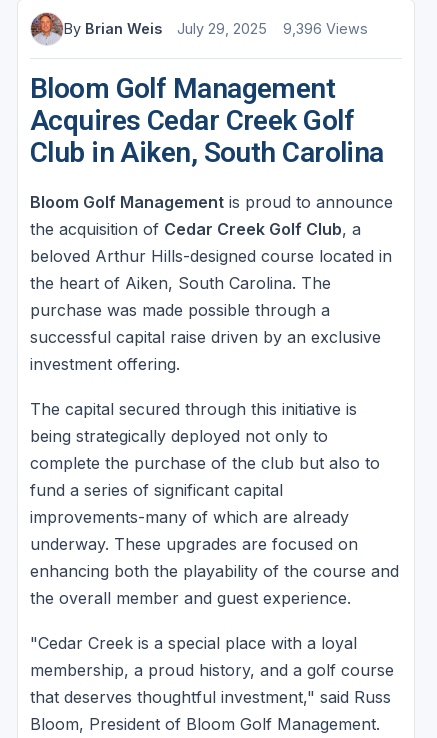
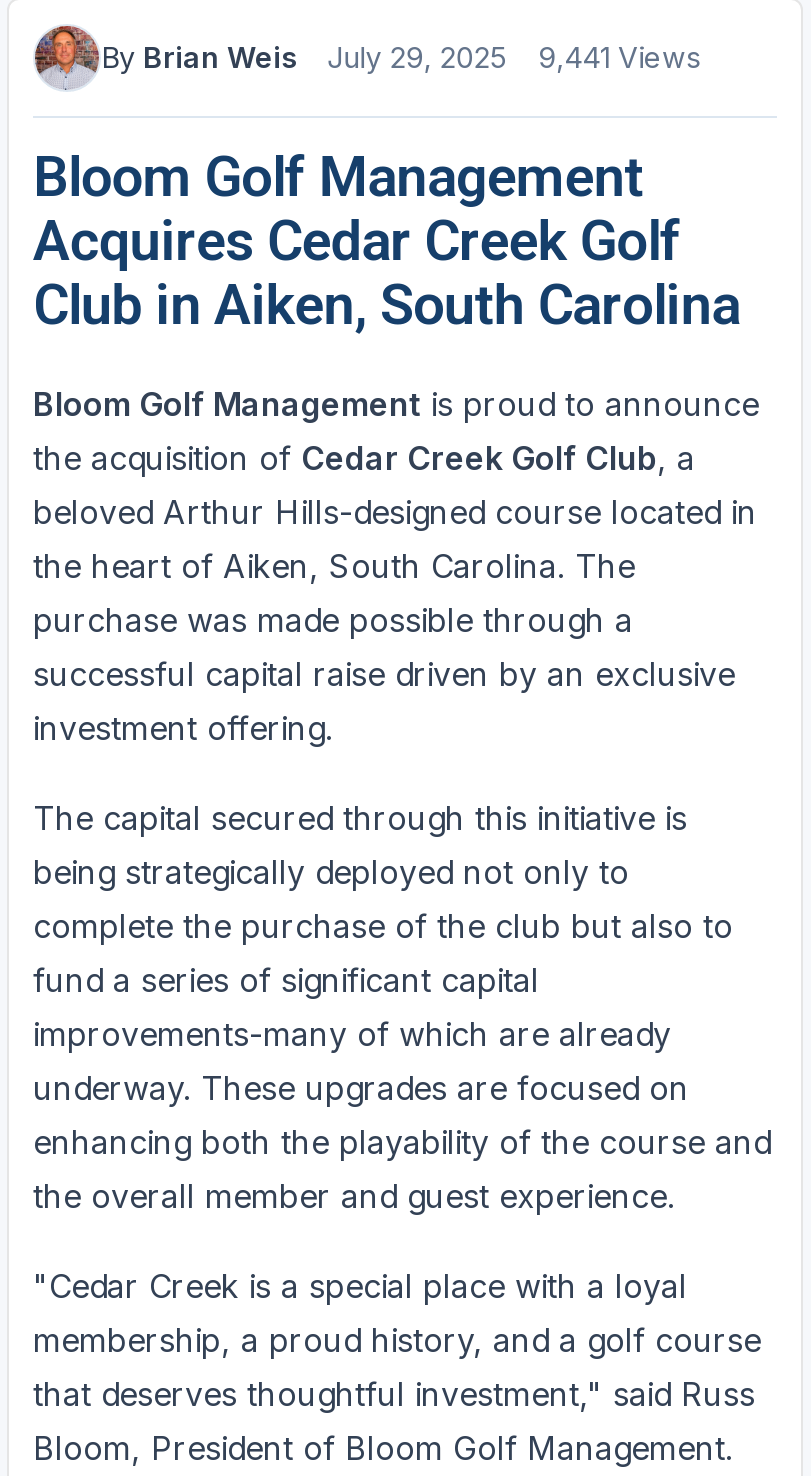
- By Brian Weis July 29, 2025 9,396 Views
+ By Brian Weis July 29, 2025 9,441 Views
